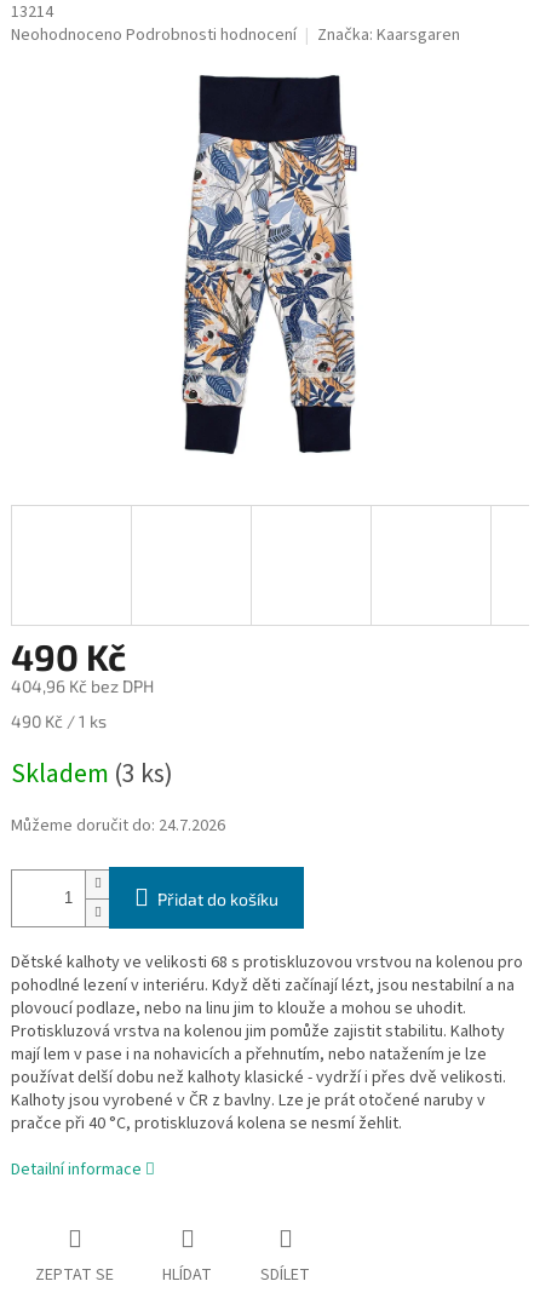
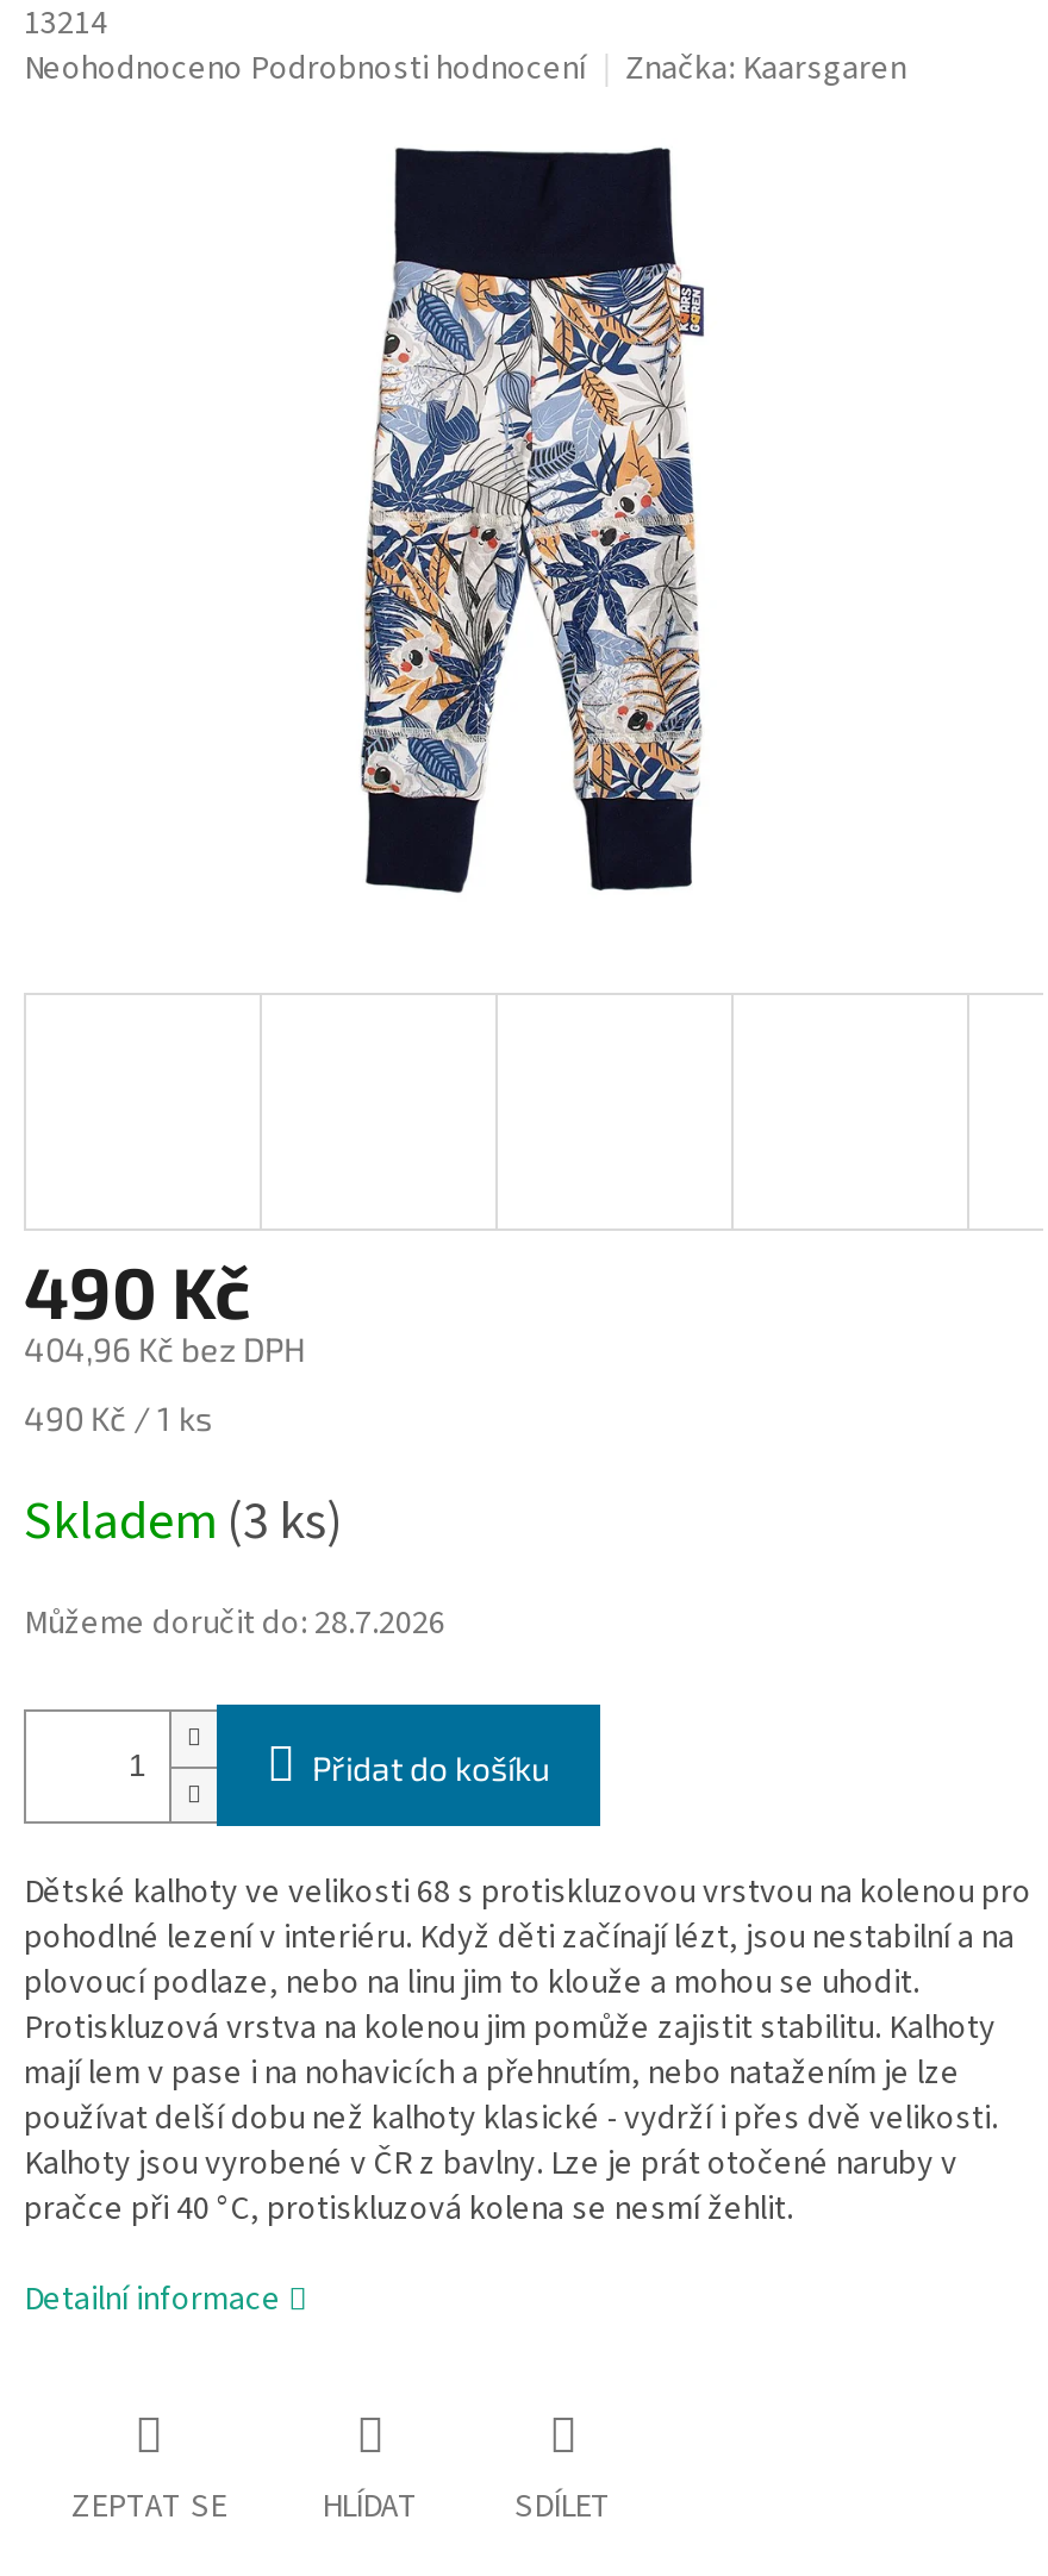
- Můžeme doručit do: 24.7.2026
+ Můžeme doručit do: 28.7.2026
